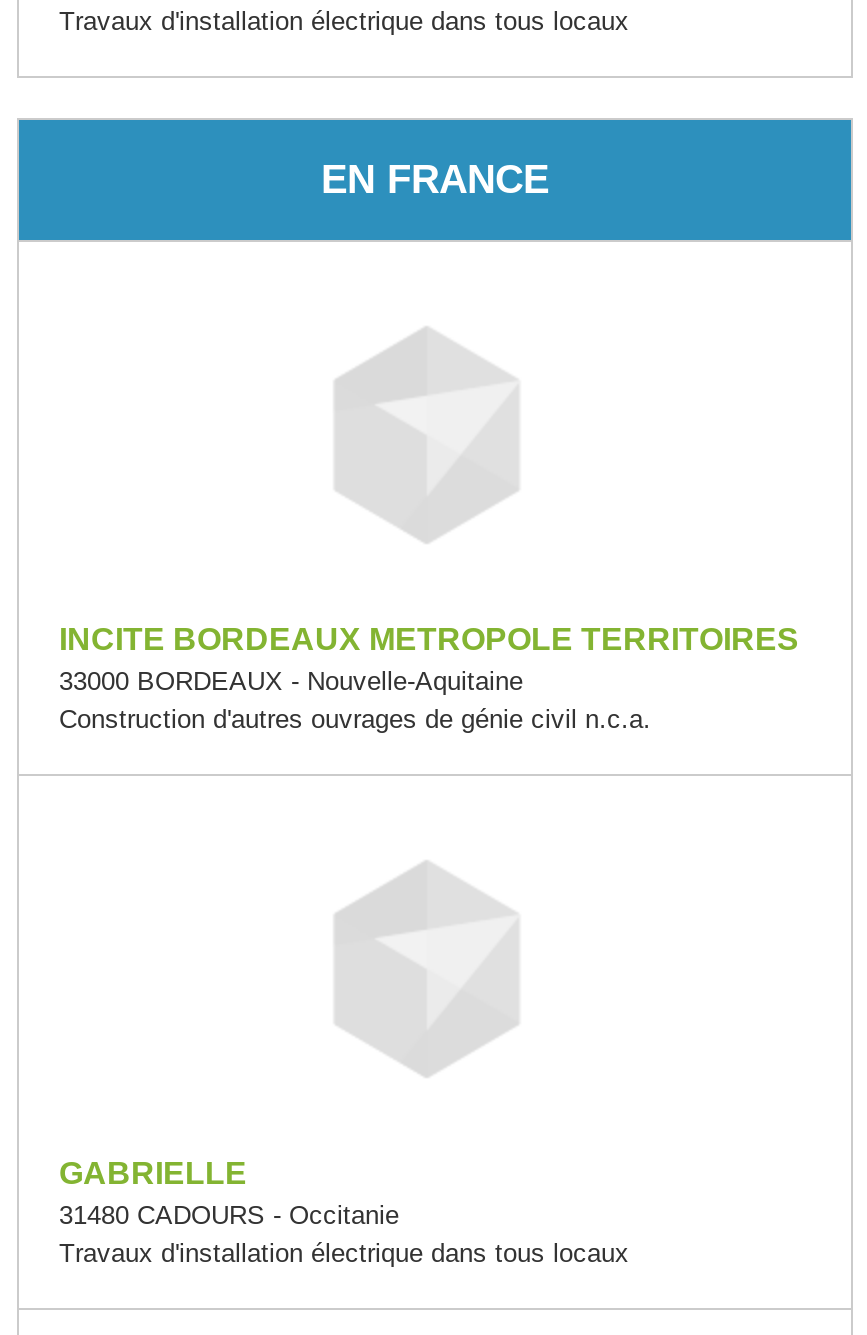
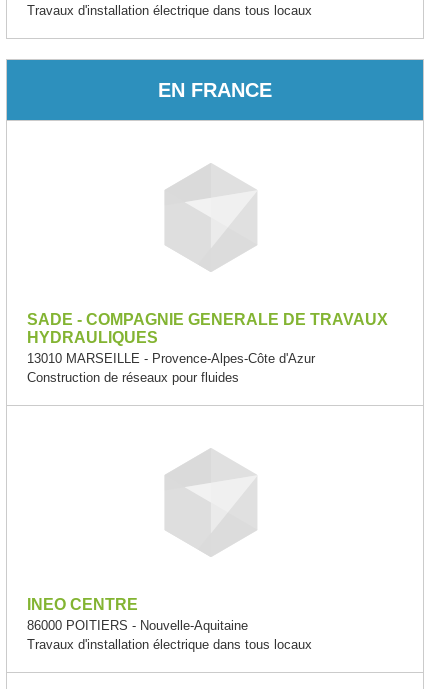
- INCITE BORDEAUX METROPOLE TERRITOIRES
- 33000 BORDEAUX - Nouvelle-Aquitaine
- Construction d'autres ouvrages de génie civil n.c.a.
+ SADE - COMPAGNIE GENERALE DE TRAVAUX
+ HYDRAULIQUES
+ 13010 MARSEILLE - Provence-Alpes-Côte d'Azur
+ Construction de réseaux pour fluides

- GABRIELLE
- 31480 CADOURS - Occitanie
+ INEO CENTRE
+ 86000 POITIERS - Nouvelle-Aquitaine
